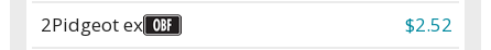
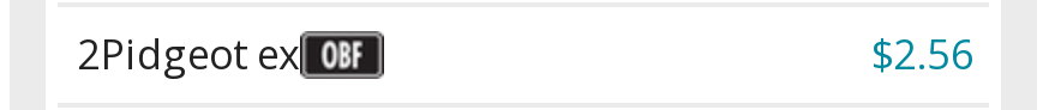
- $2.52
+ $2.56
